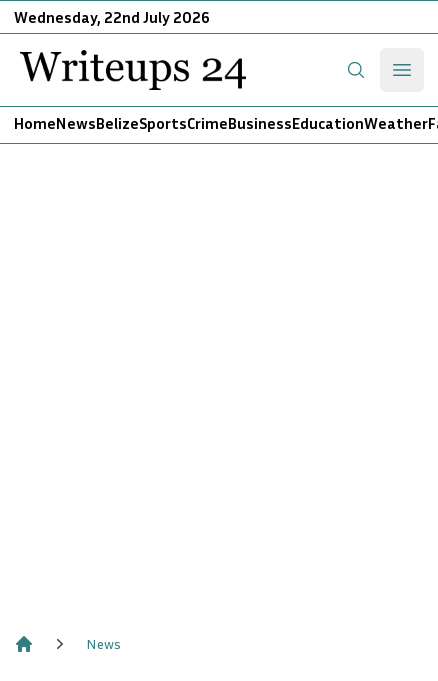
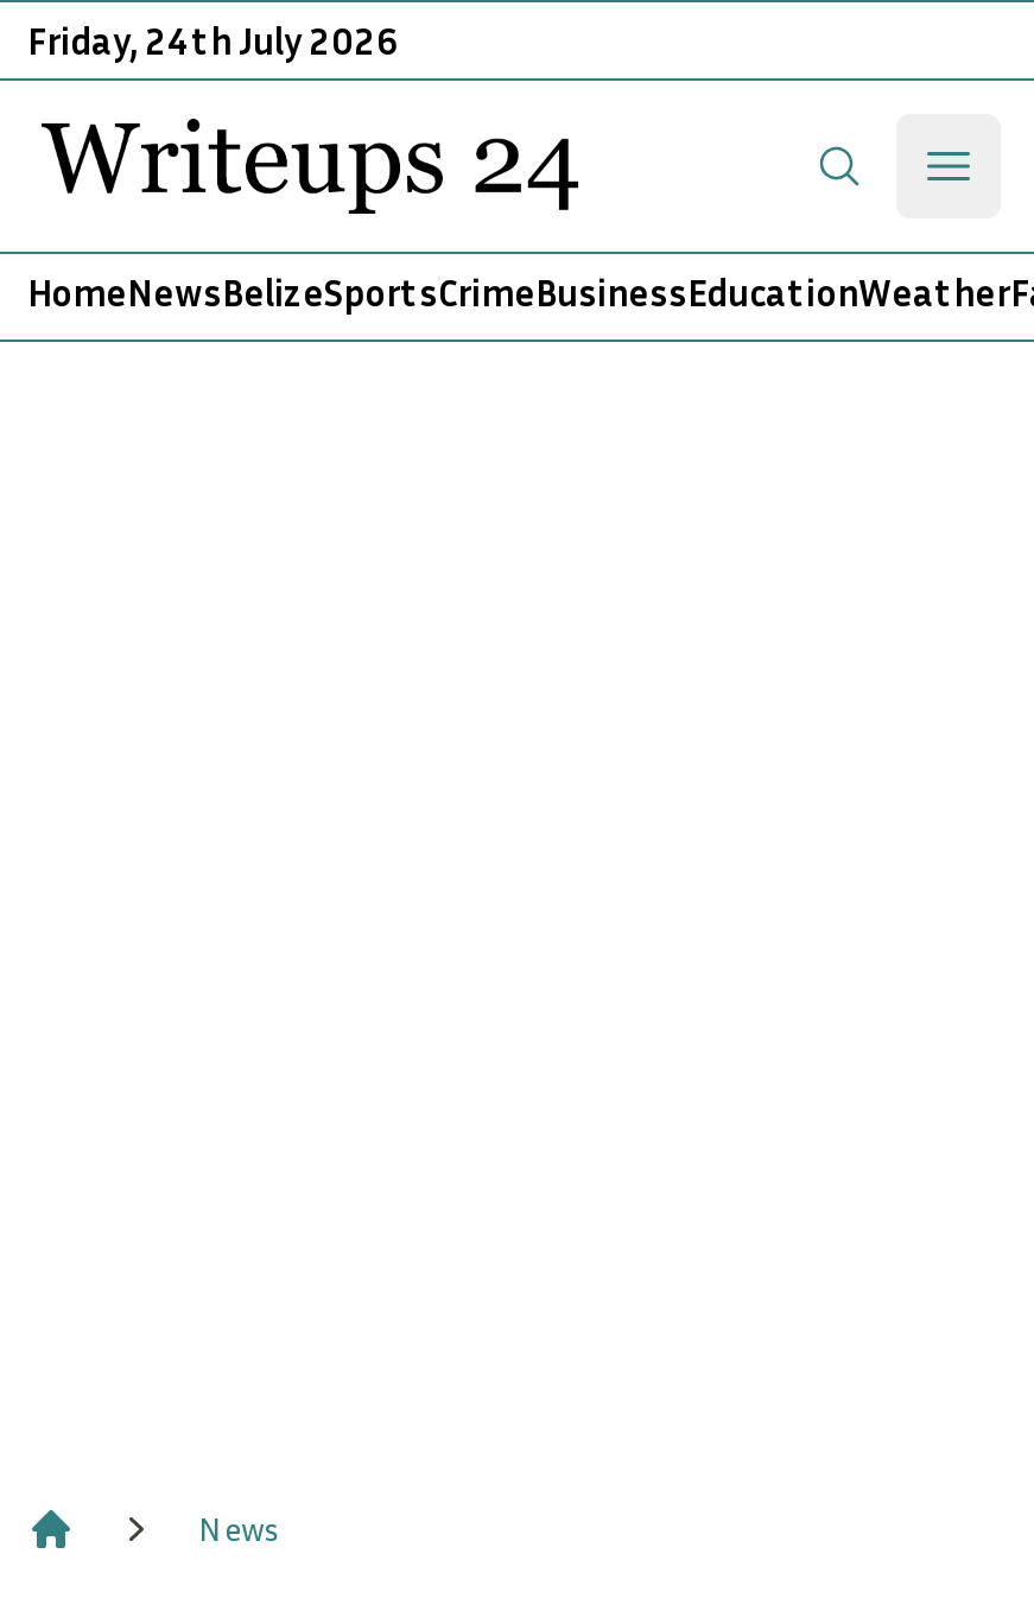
- Wednesday, 22nd July 2026
+ Friday, 24th July 2026
